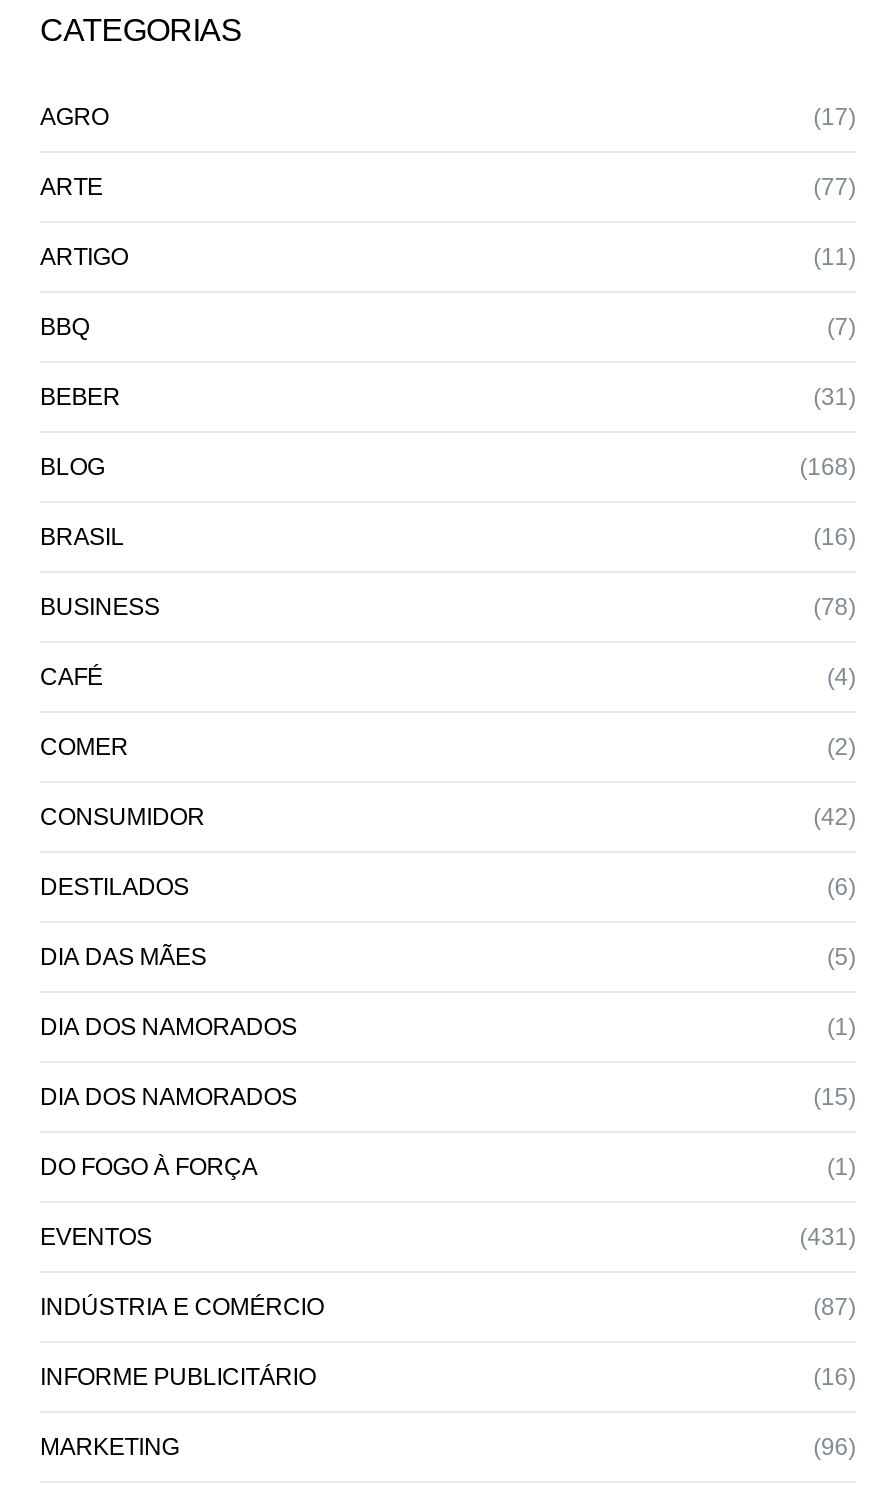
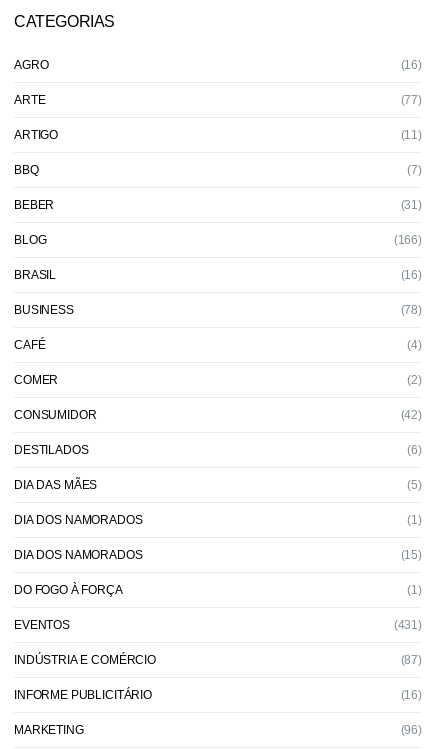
- (17)
+ (16)

- (168)
+ (166)
